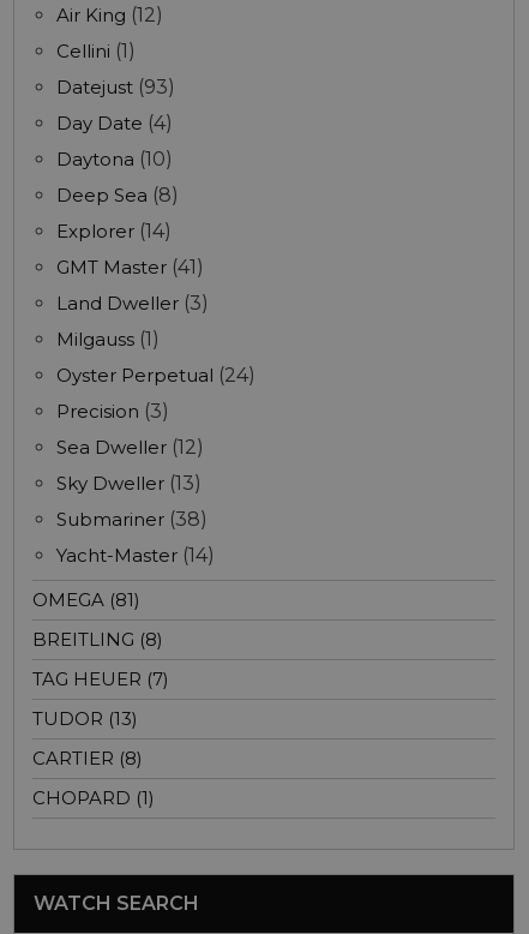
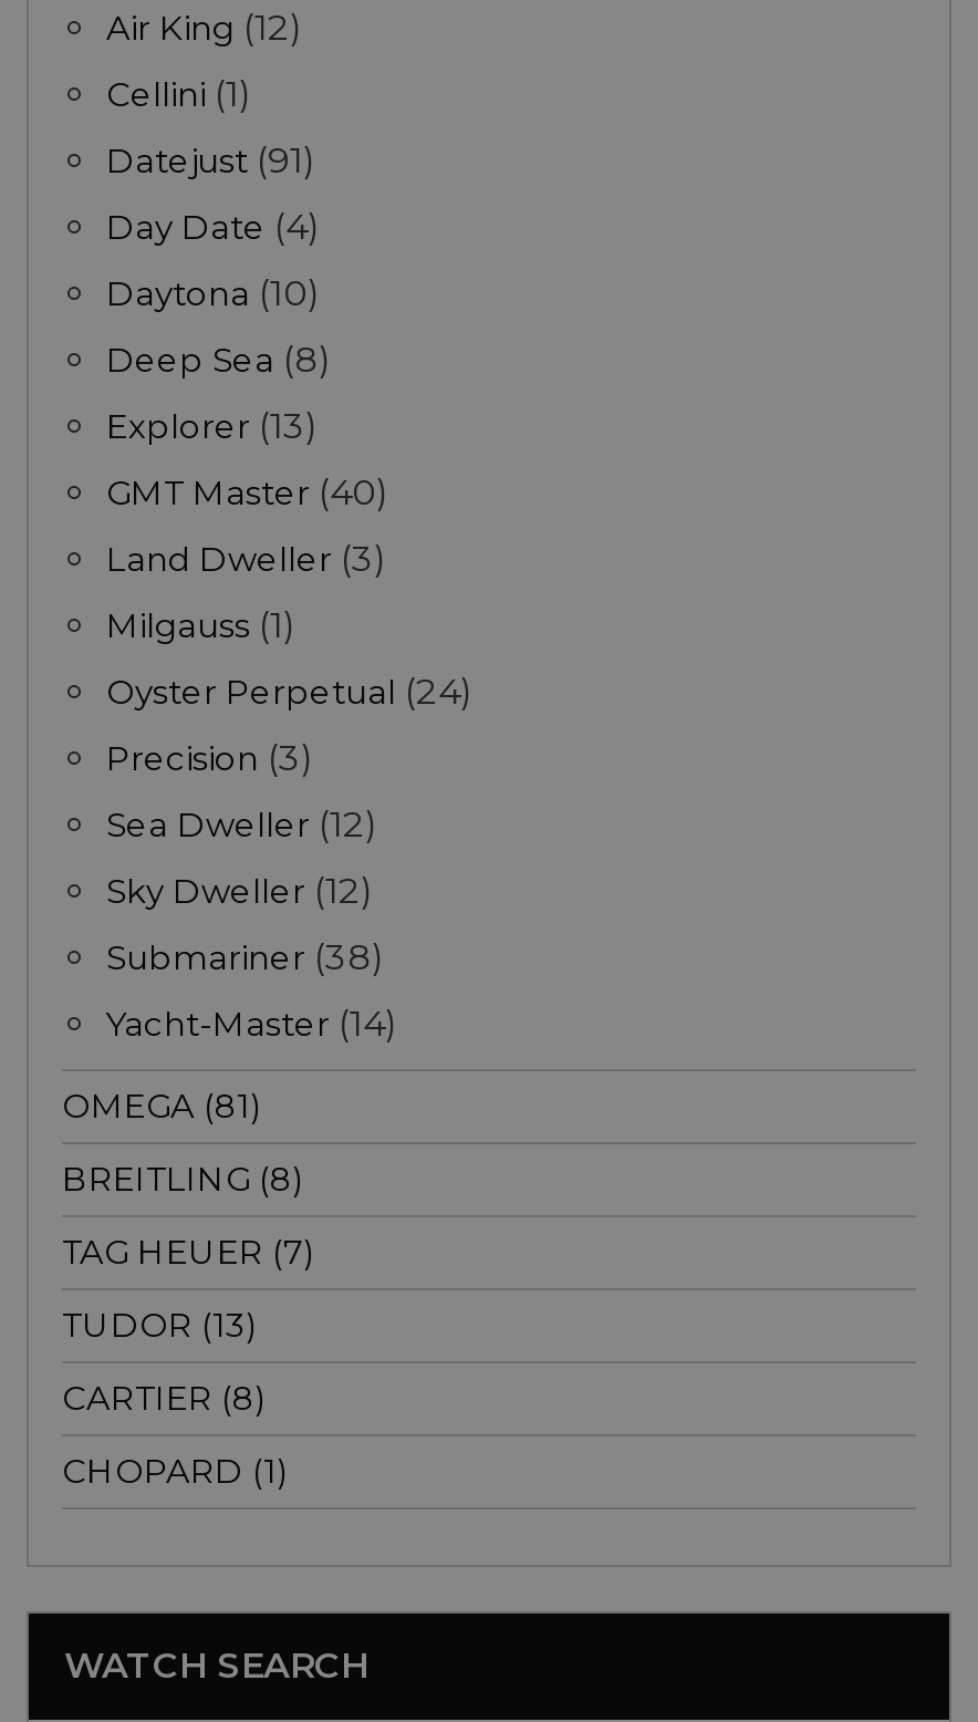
- Datejust (93)
+ Datejust (91)

- Explorer (14)
+ Explorer (13)

- GMT Master (41)
+ GMT Master (40)

- Sky Dweller (13)
+ Sky Dweller (12)
